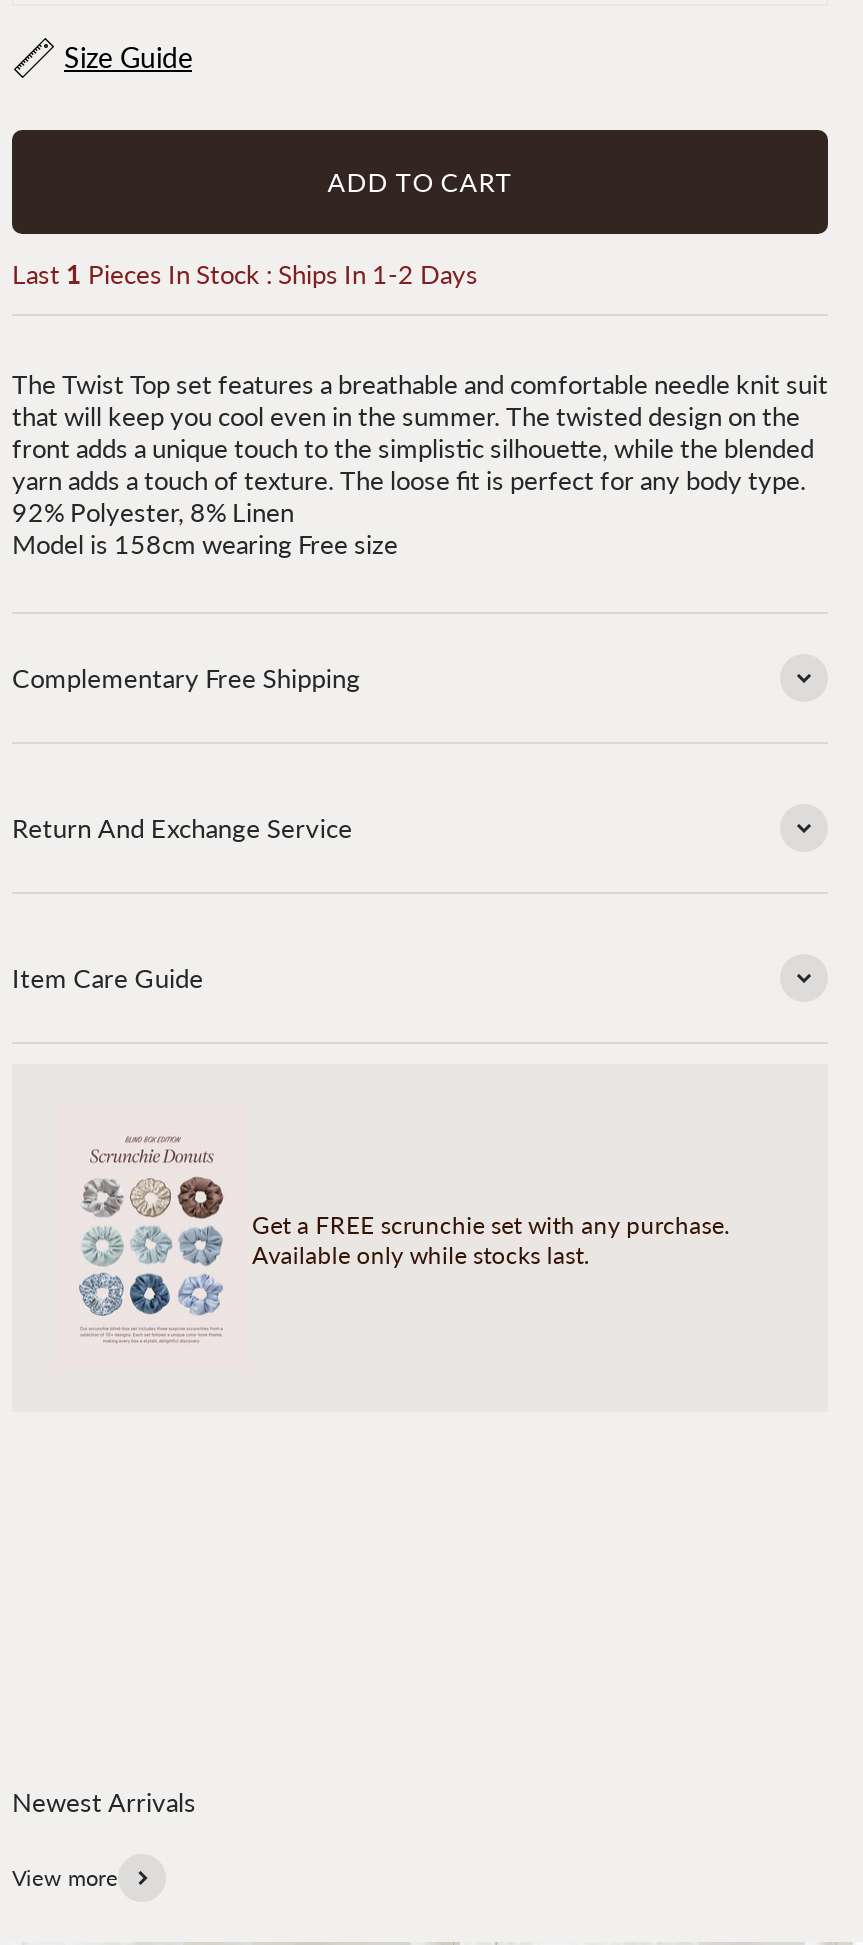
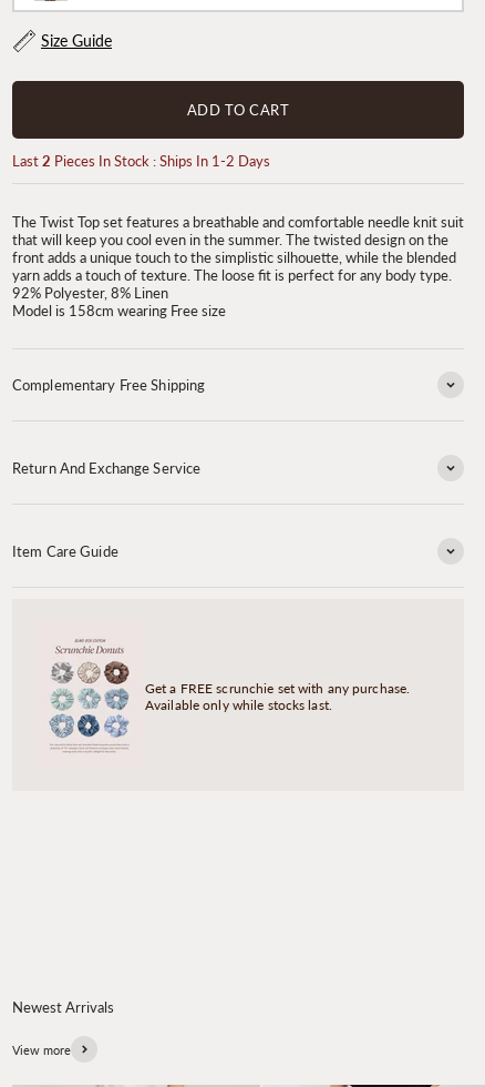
- Last 1 Pieces In Stock : Ships In 1-2 Days
+ Last 2 Pieces In Stock : Ships In 1-2 Days
